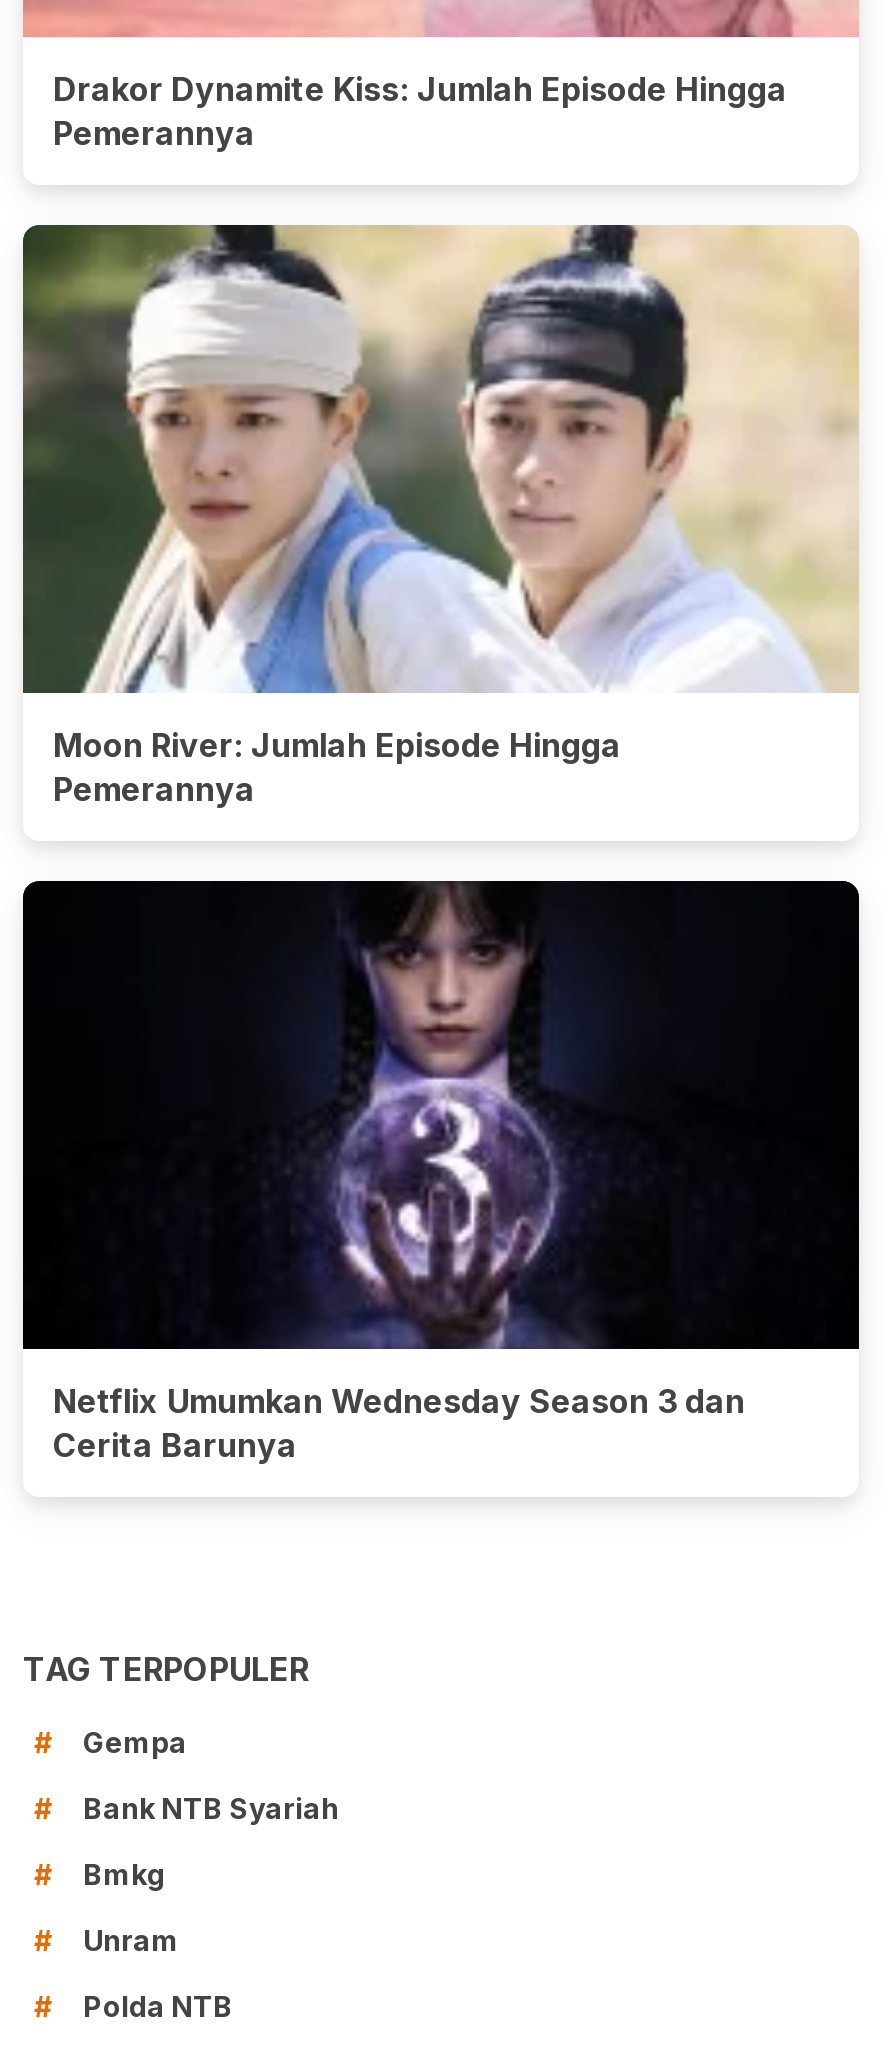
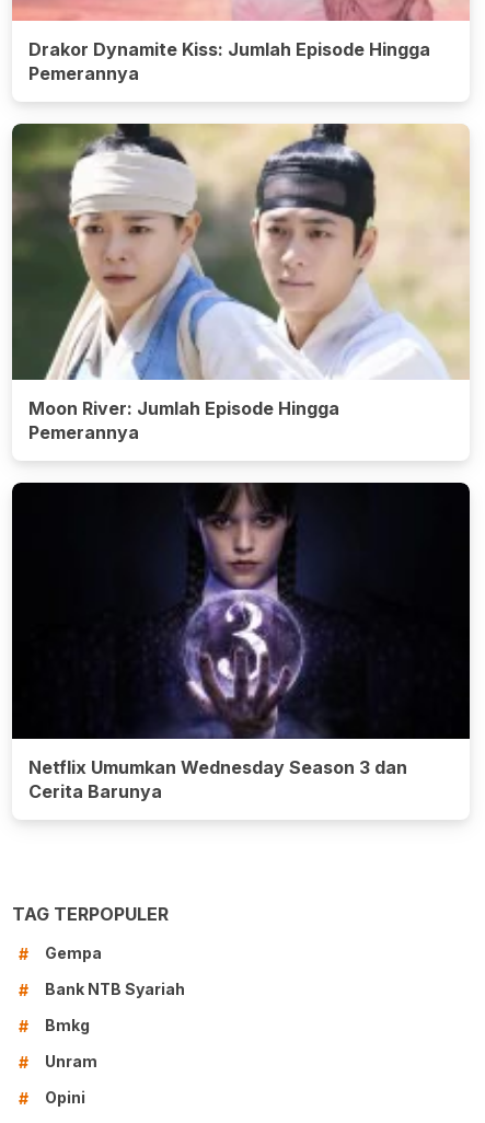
- Polda NTB
+ Opini
